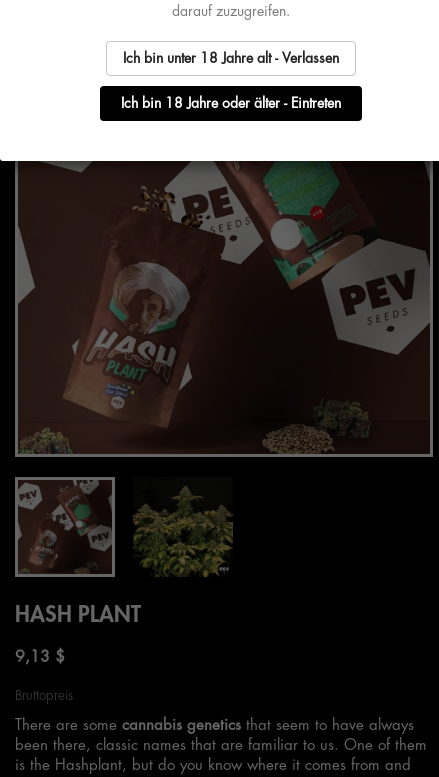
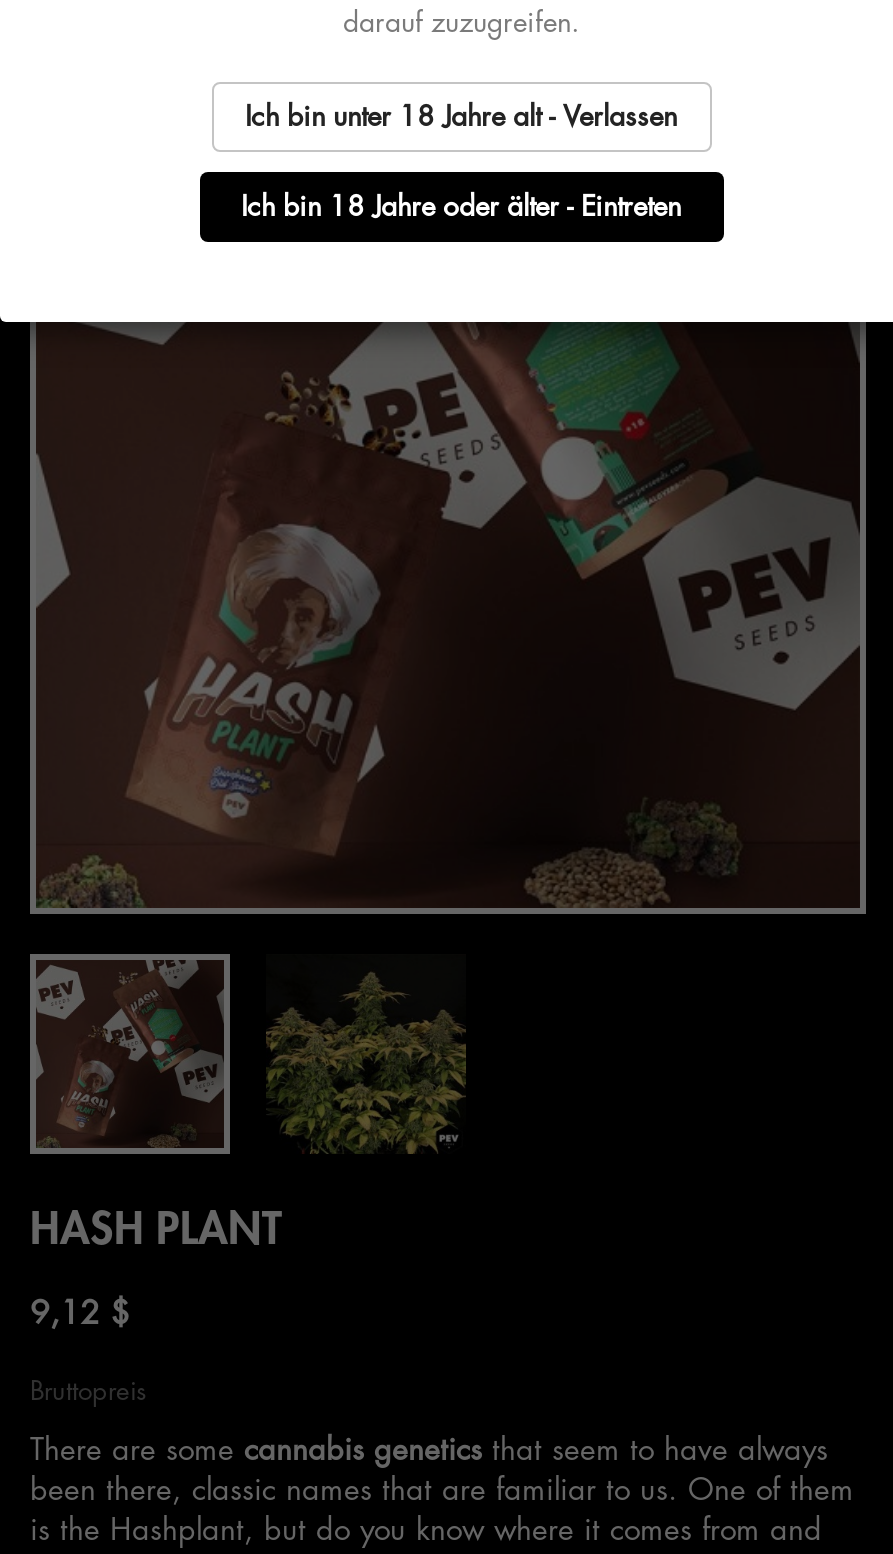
- 9,13 $
+ 9,12 $
